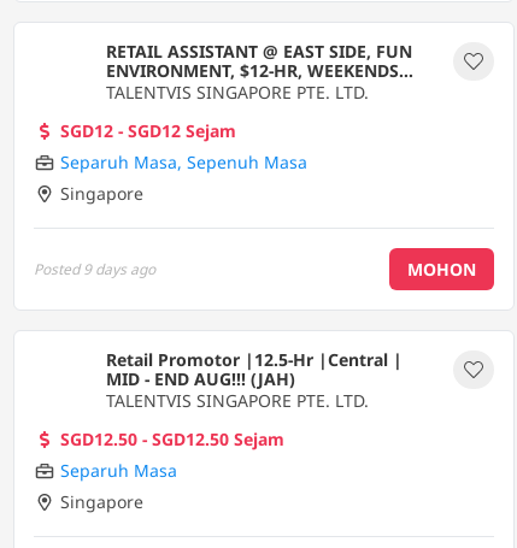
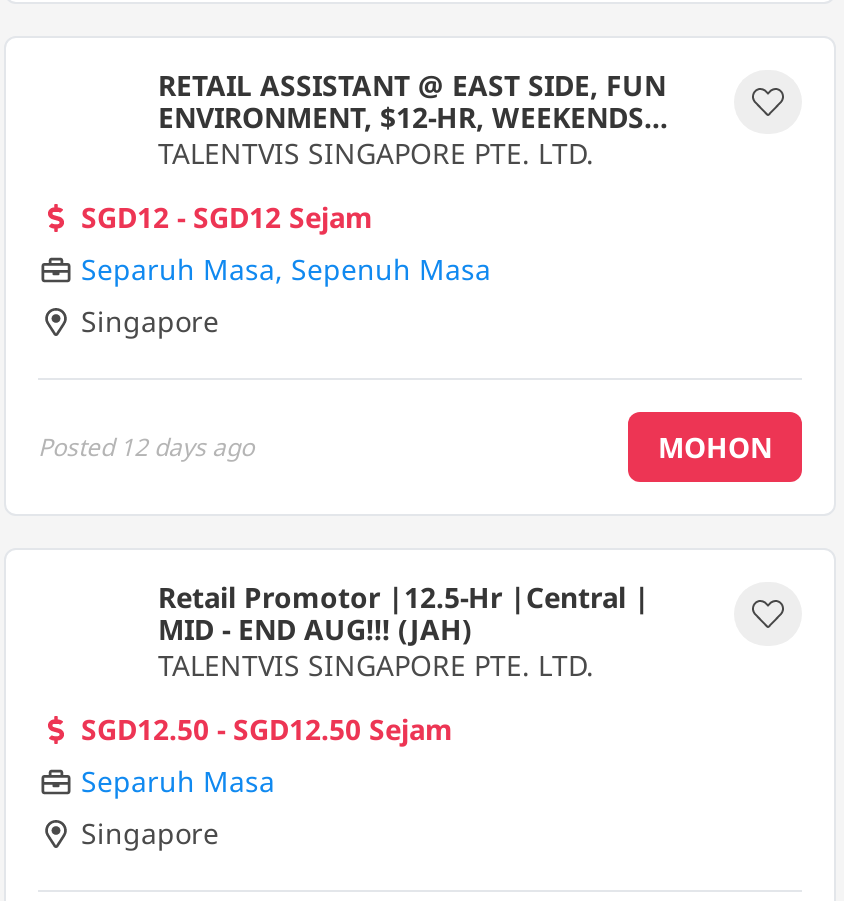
- Posted 9 days ago
+ Posted 12 days ago
